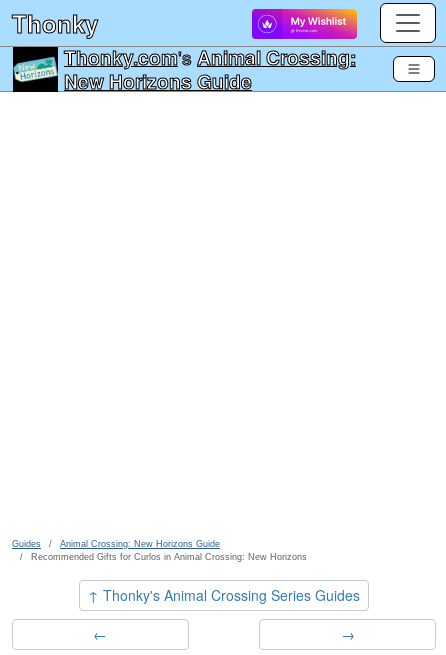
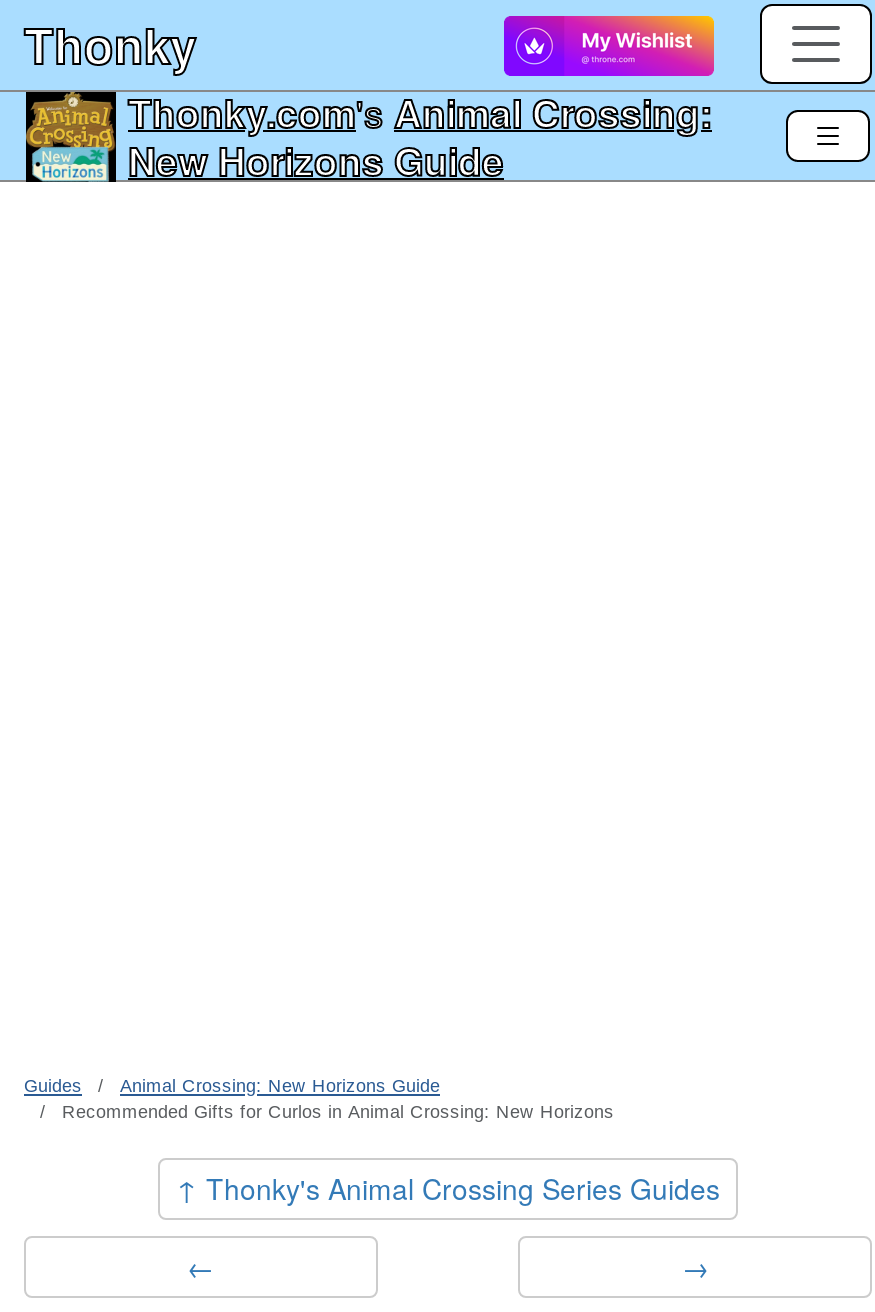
- [image]
+ [image]
